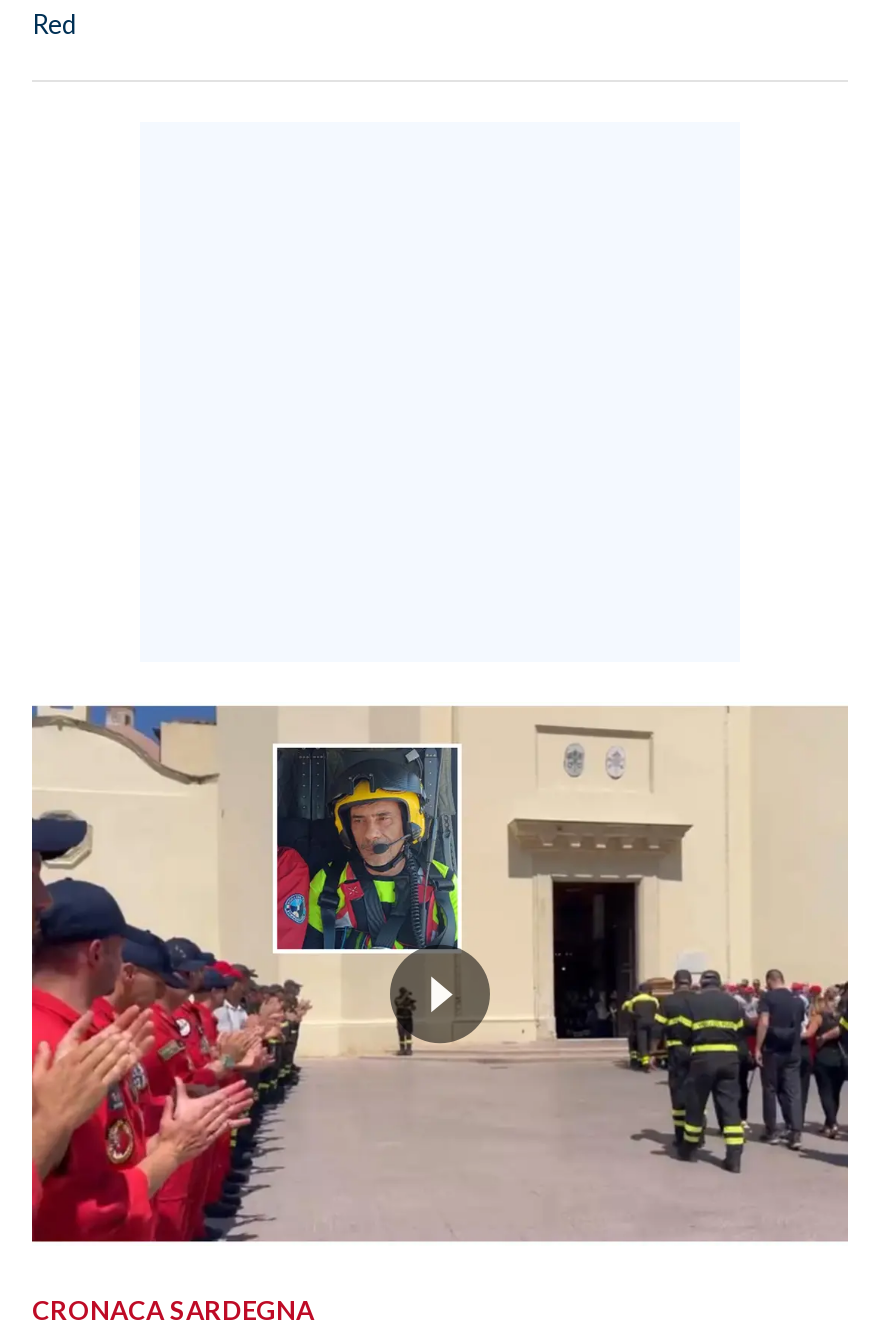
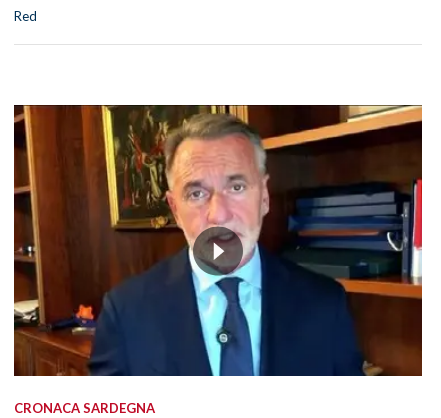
- [image]
+ [image]
